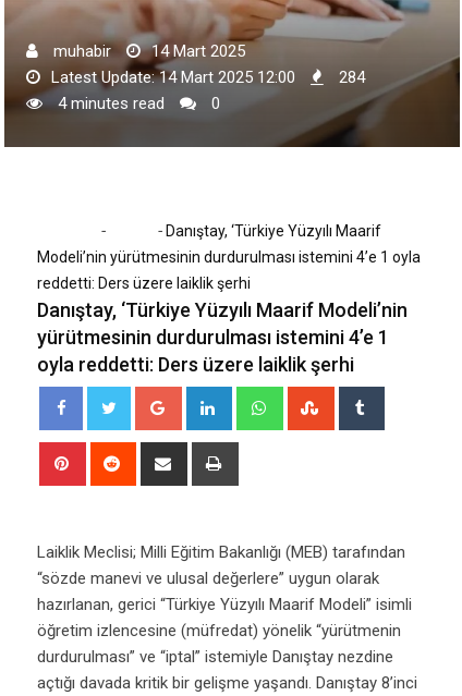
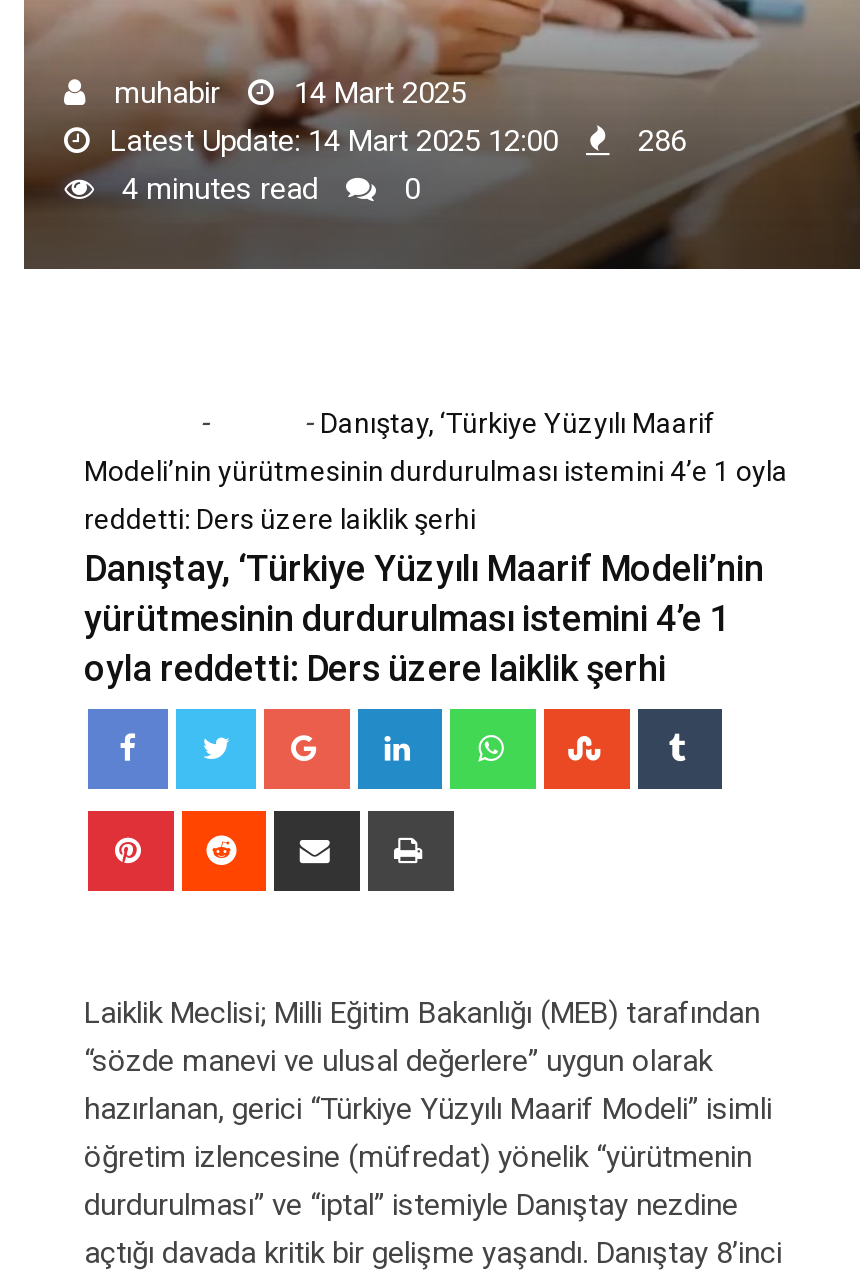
- Latest Update: 14 Mart 2025 12:00 284
+ Latest Update: 14 Mart 2025 12:00 286
